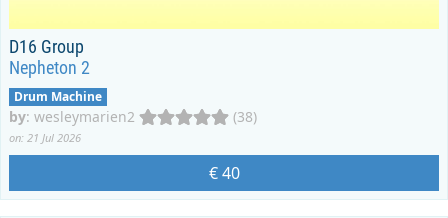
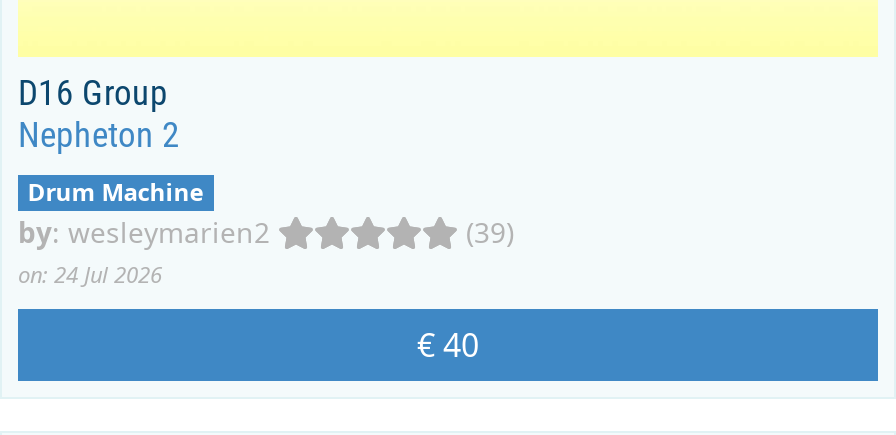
- (38)
+ (39)

- on: 21 Jul 2026
+ on: 24 Jul 2026
